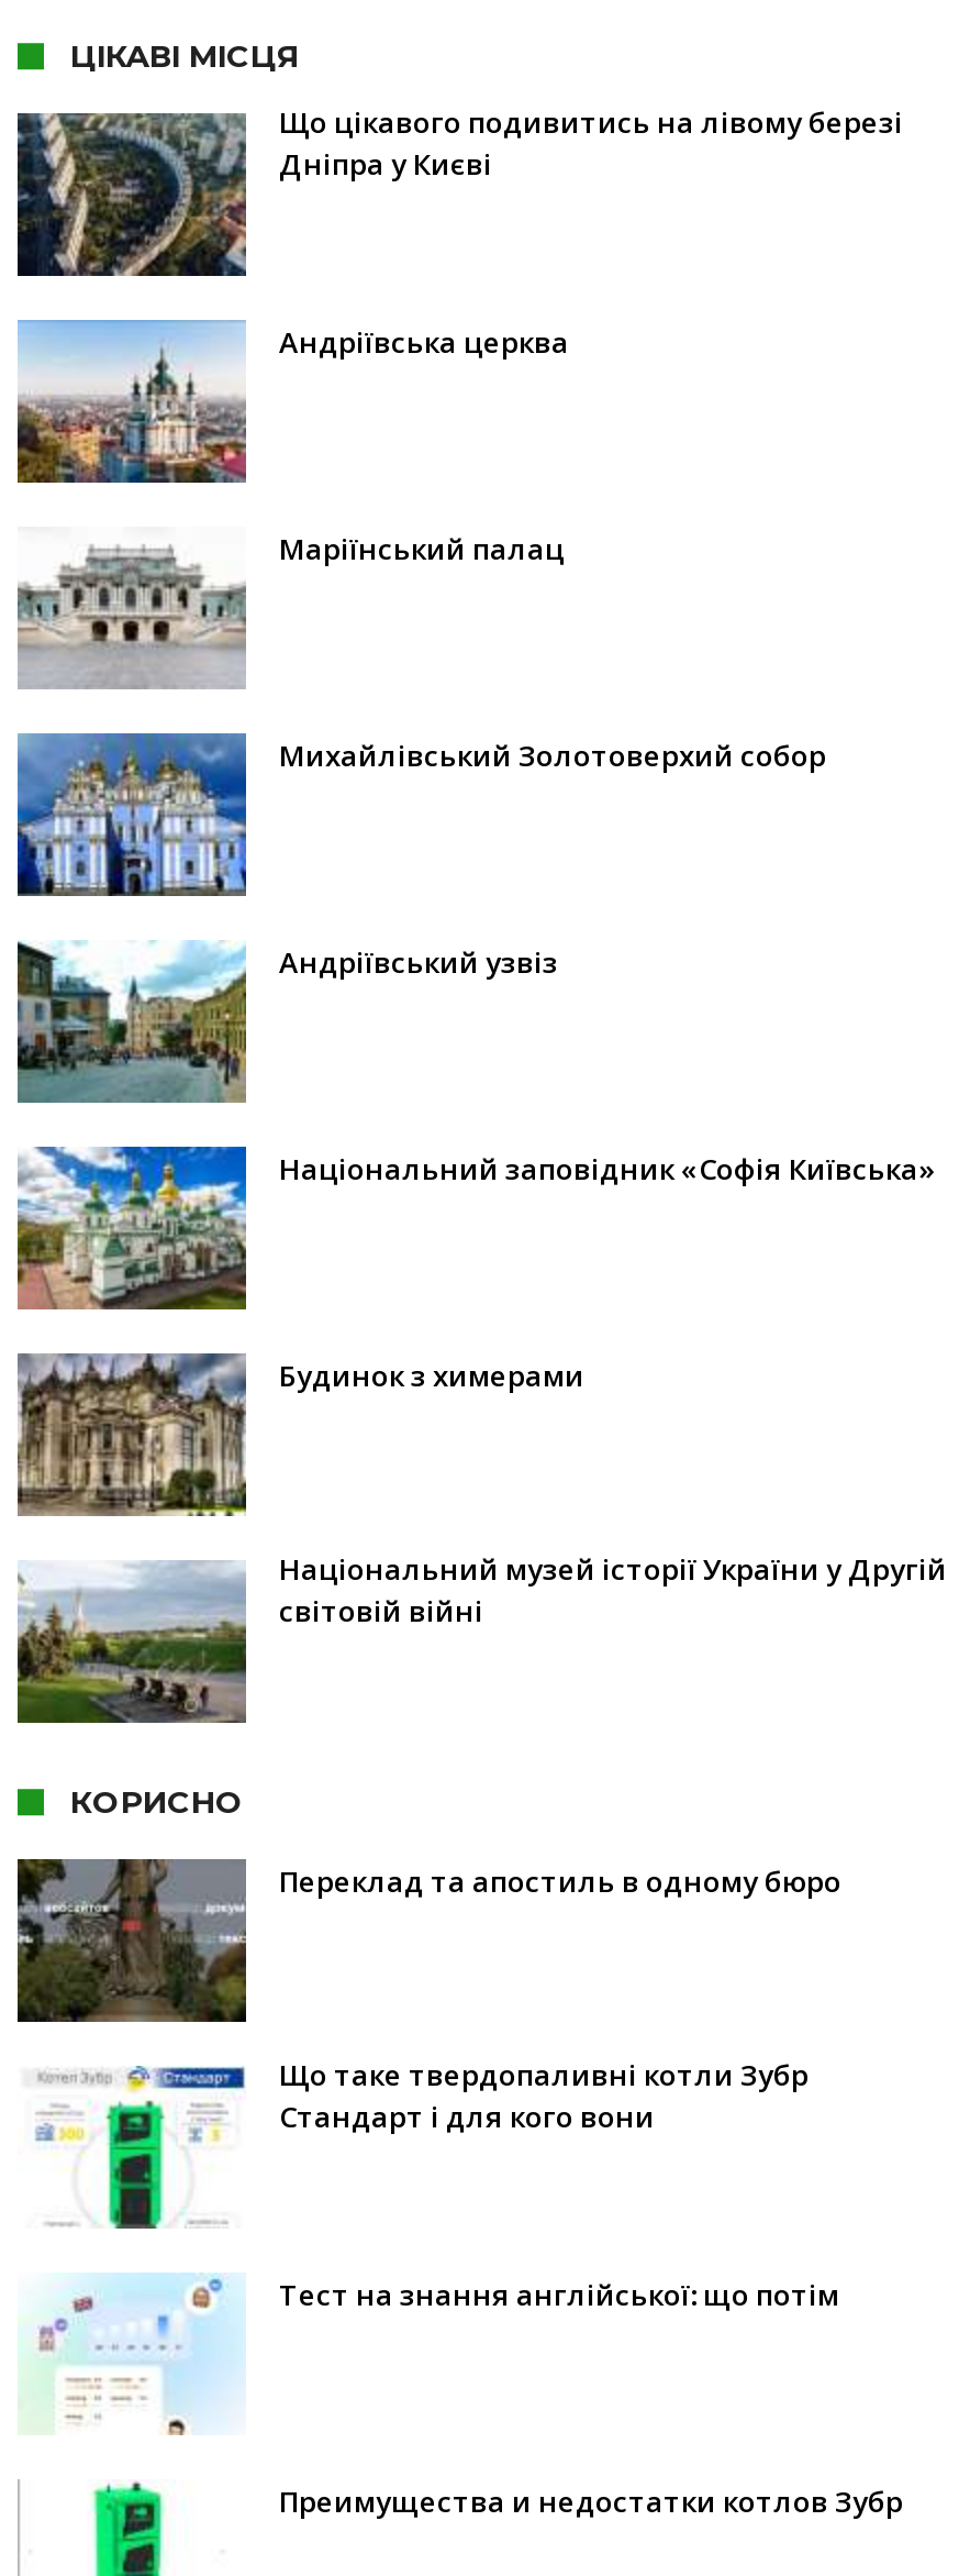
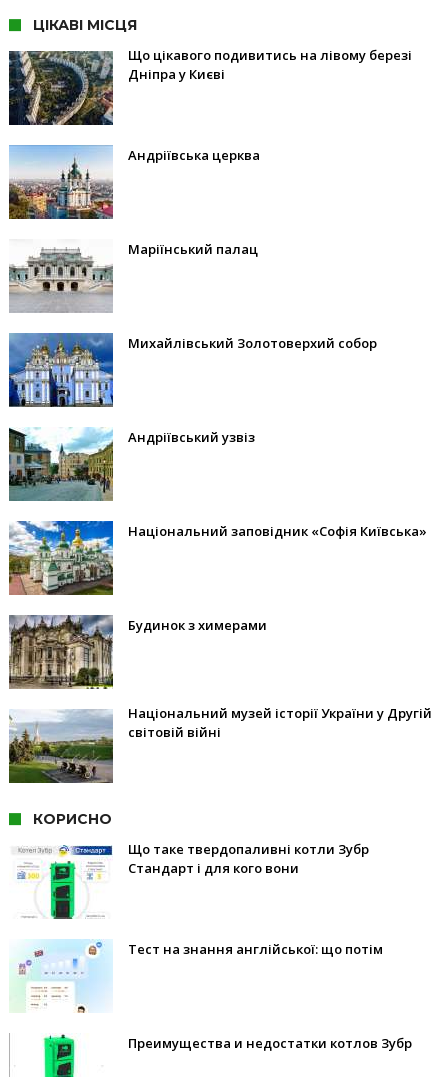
- [image]
- Переклад та апостиль в одному бюро
